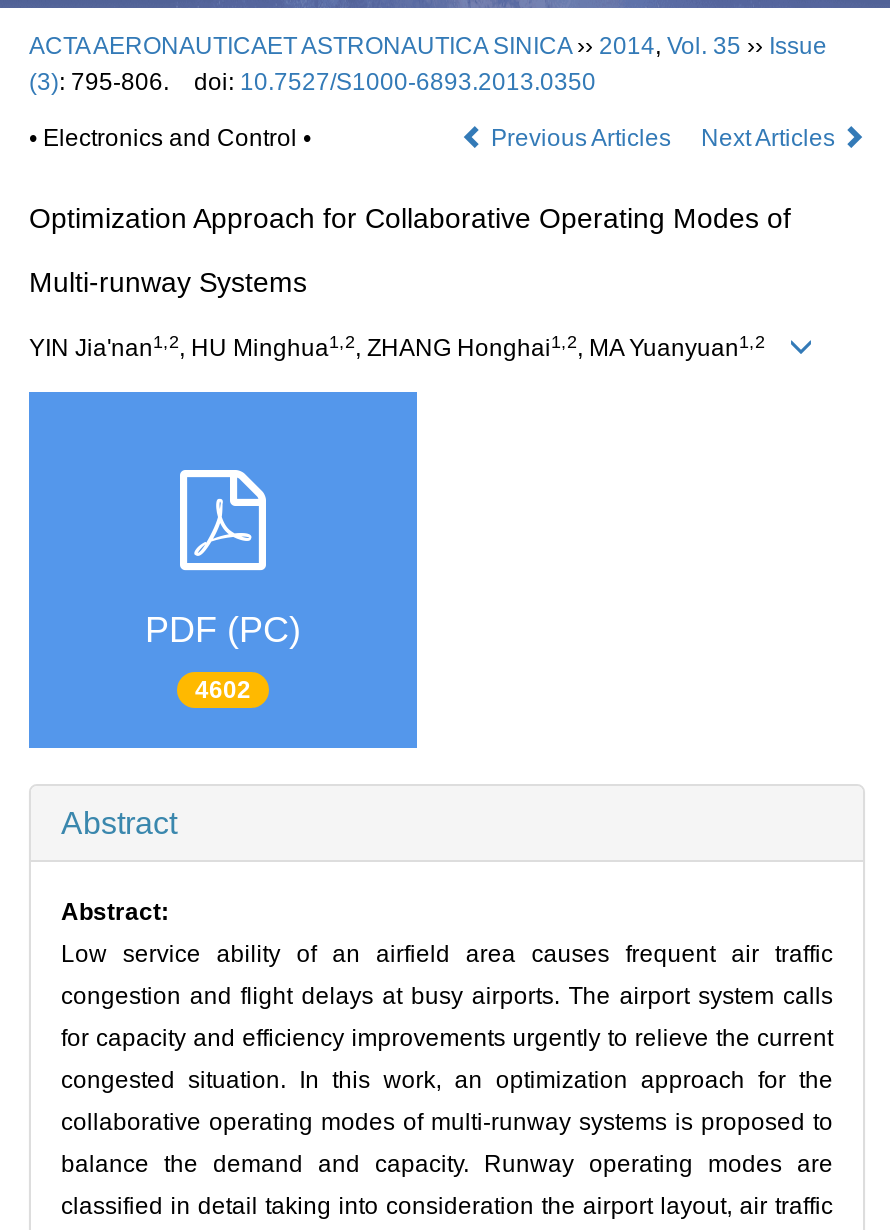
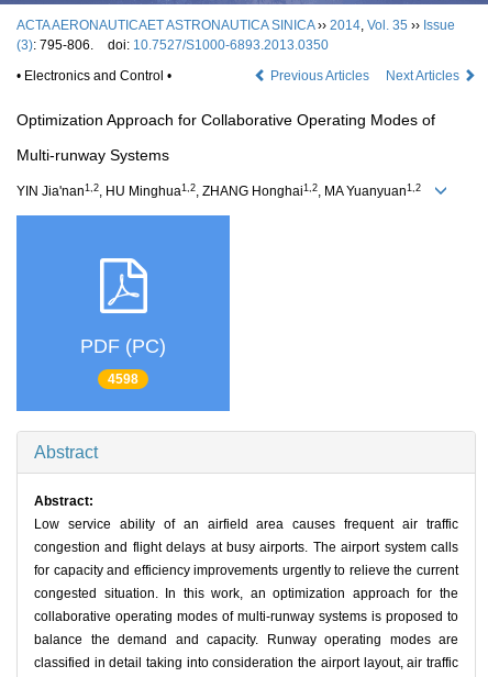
- 4602
+ 4598
